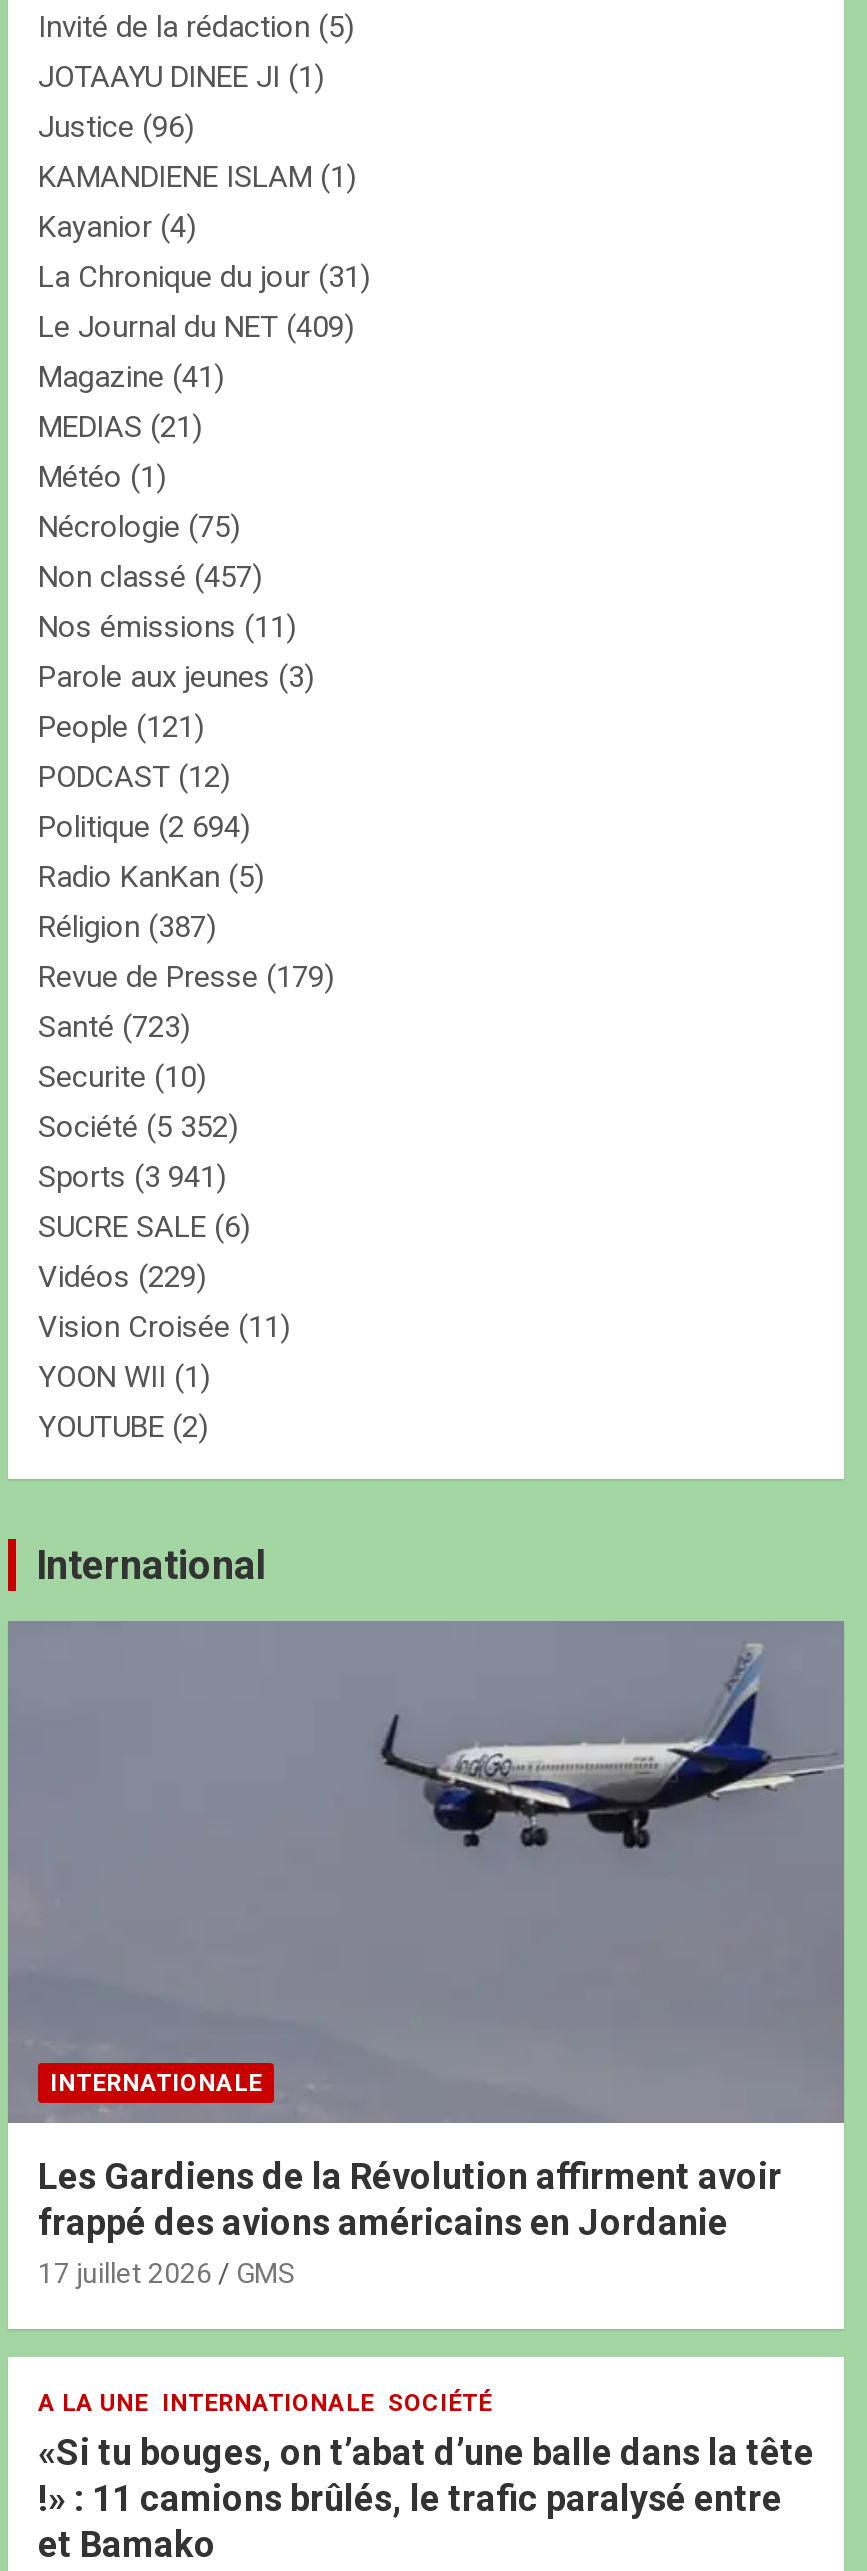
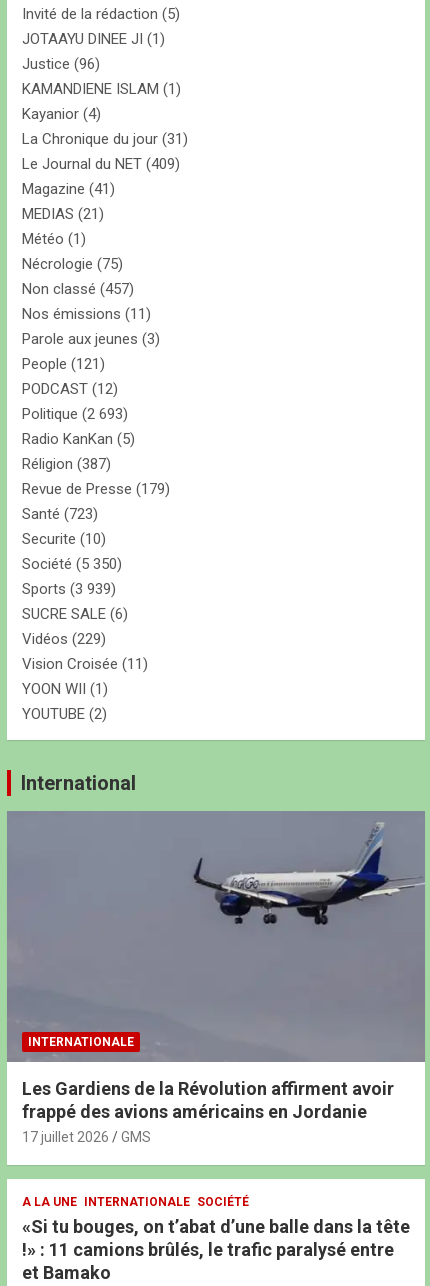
- Politique (2 694)
+ Politique (2 693)

- Société (5 352)
+ Société (5 350)

- Sports (3 941)
+ Sports (3 939)
